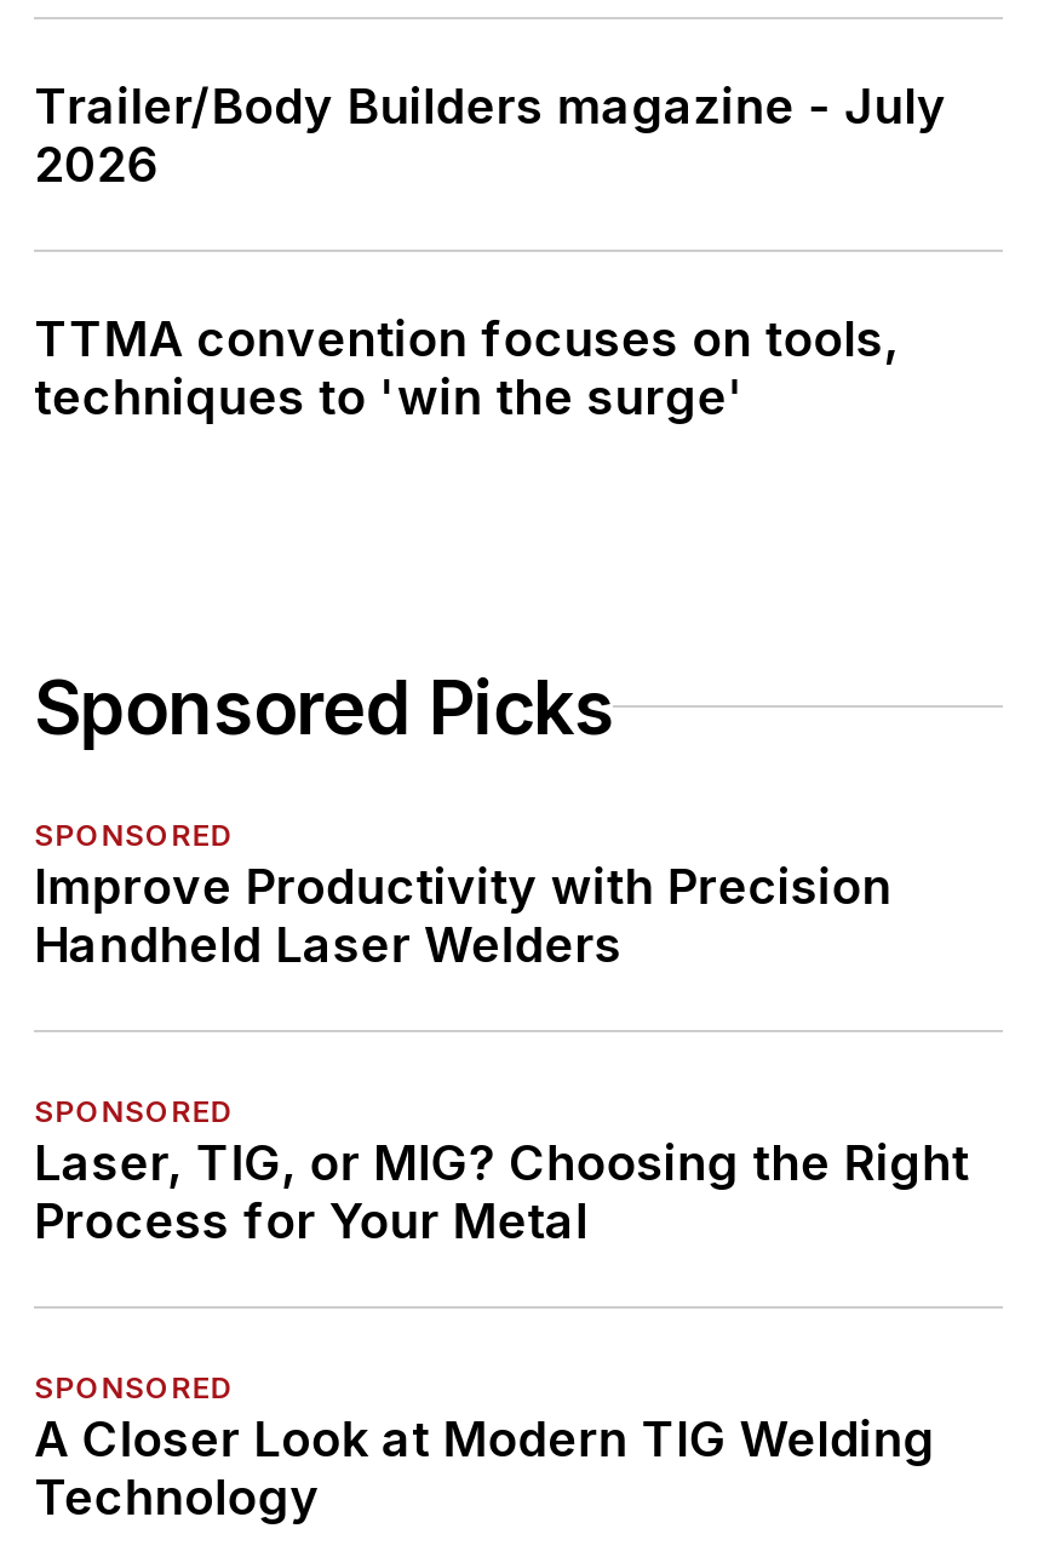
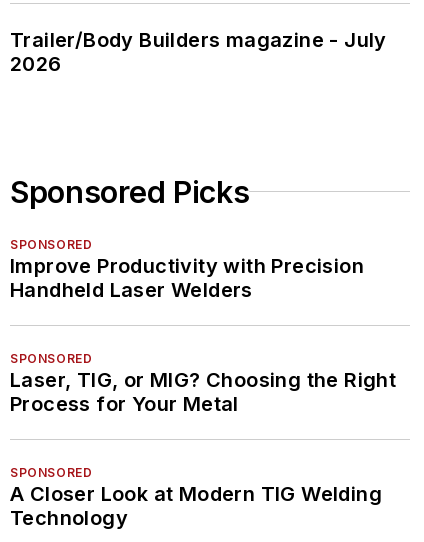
- TTMA convention focuses on tools,
- techniques to 'win the surge'
